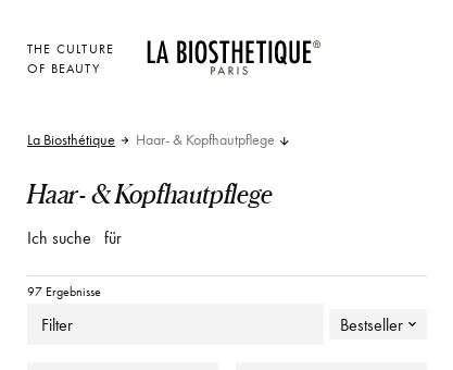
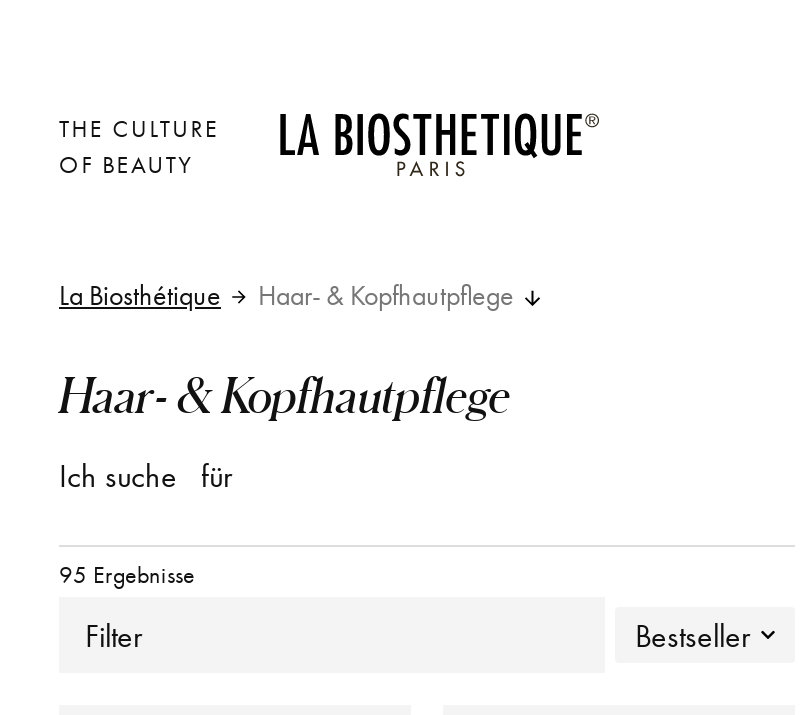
- 97 Ergebnisse
+ 95 Ergebnisse
